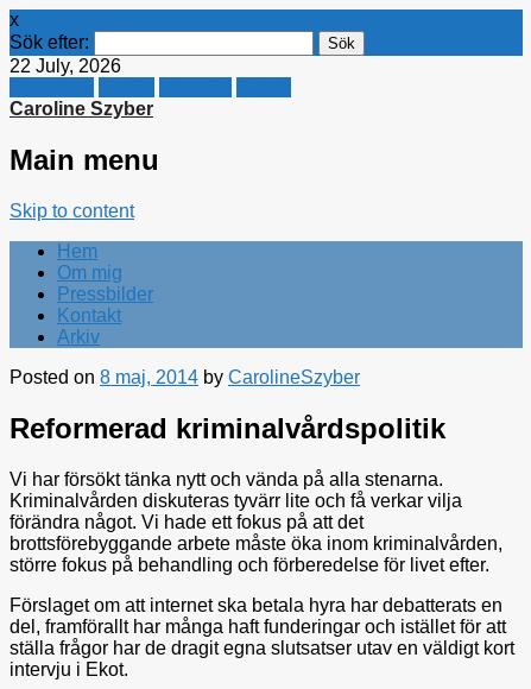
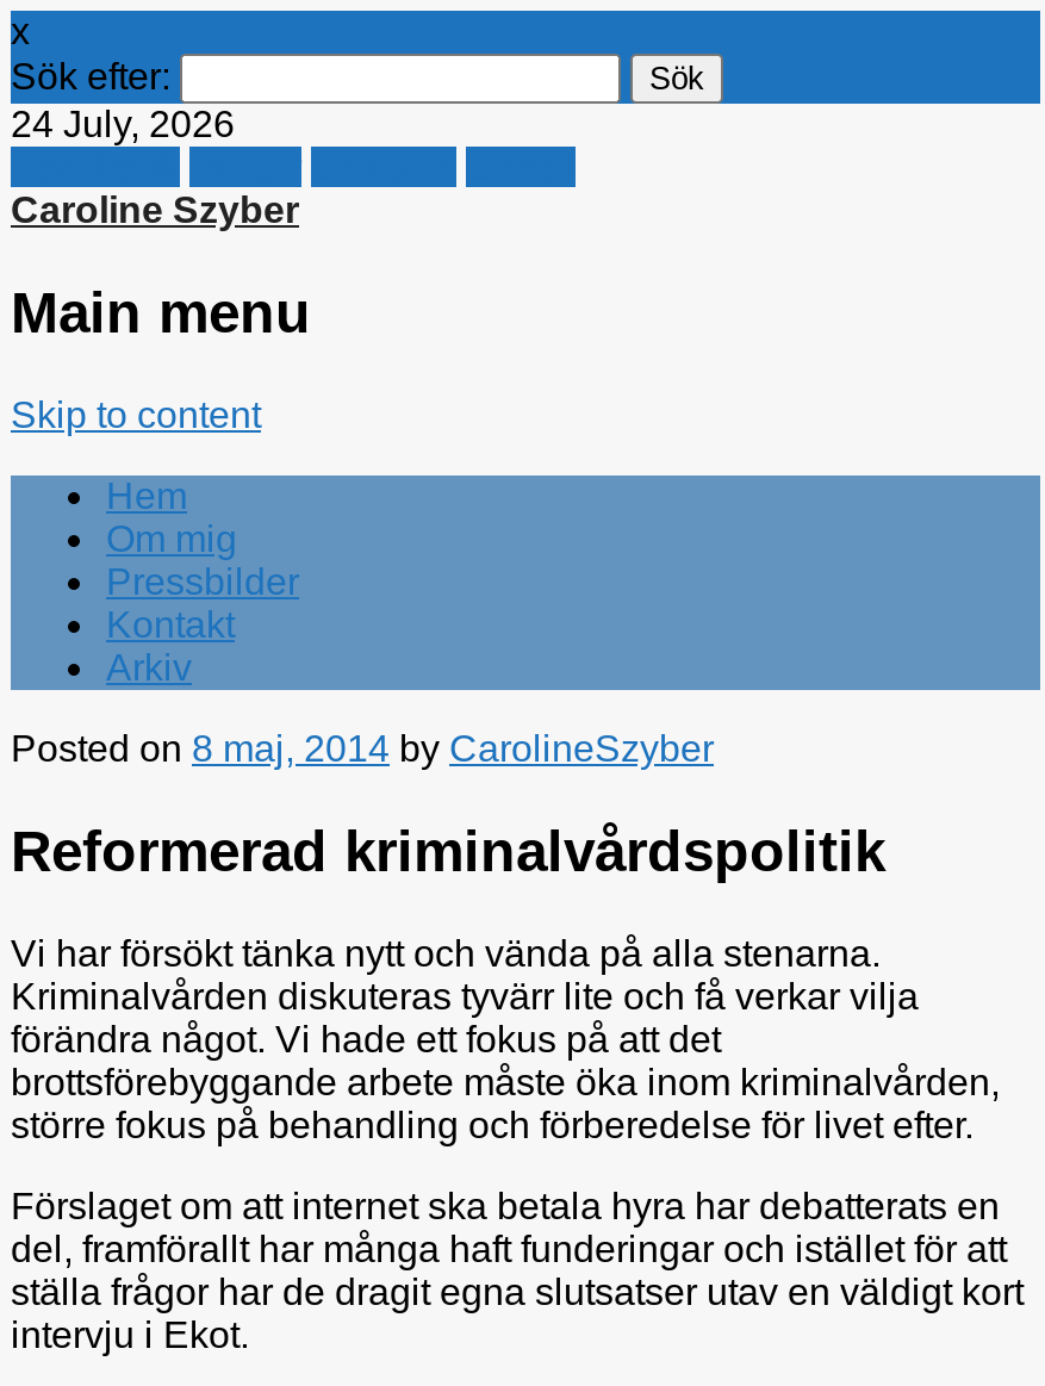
- 22 July, 2026
+ 24 July, 2026
